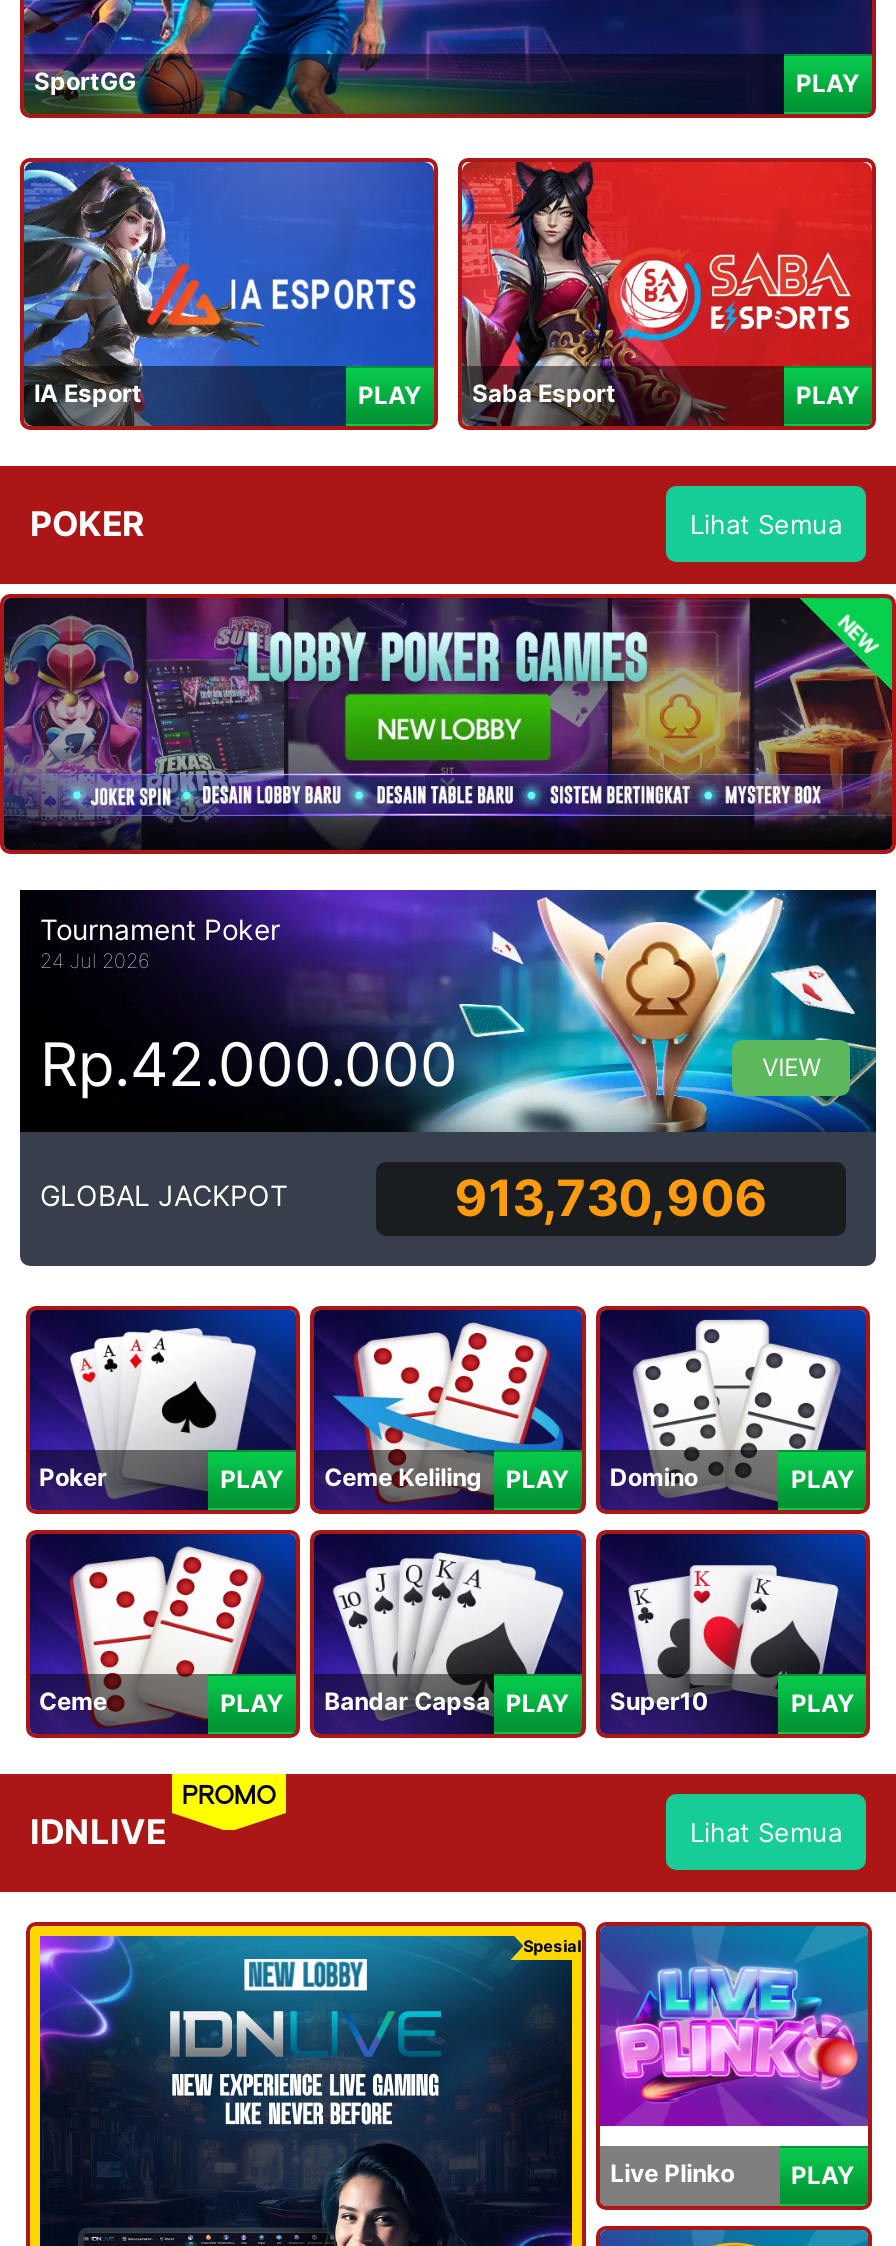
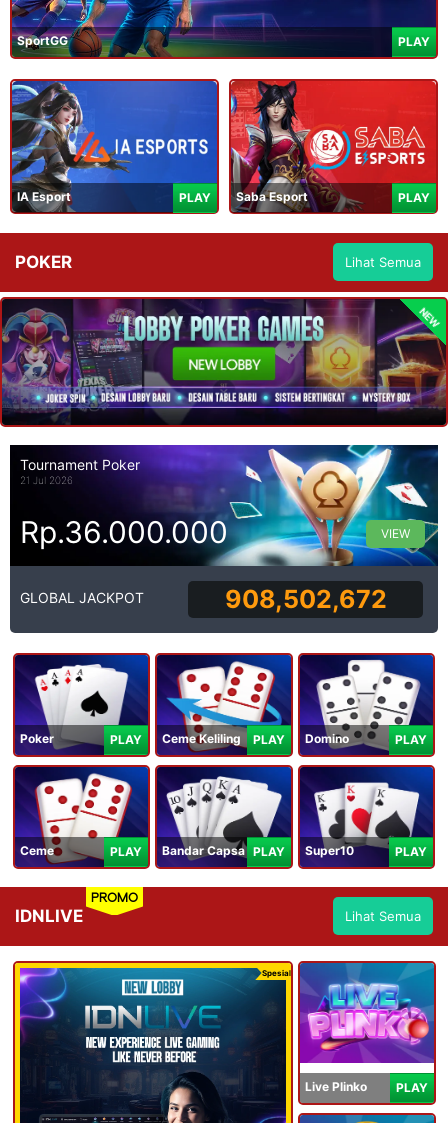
- 24 Jul 2026
+ 21 Jul 2026

- Rp.42.000.000
+ Rp.36.000.000

- 913,730,906
+ 908,502,672
